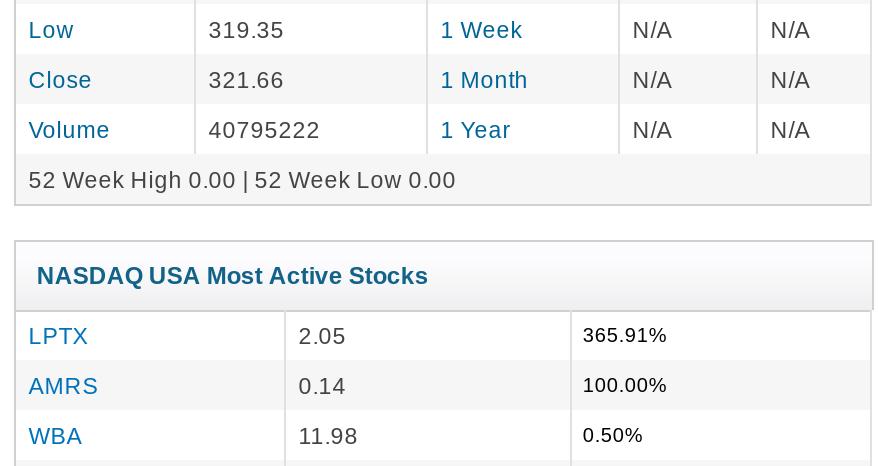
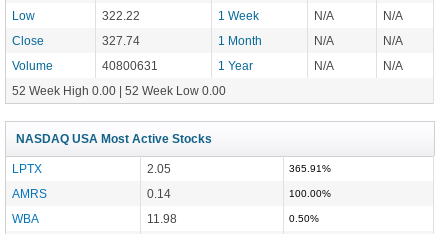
- 319.35
+ 322.22

- 321.66
+ 327.74

- 40795222
+ 40800631
